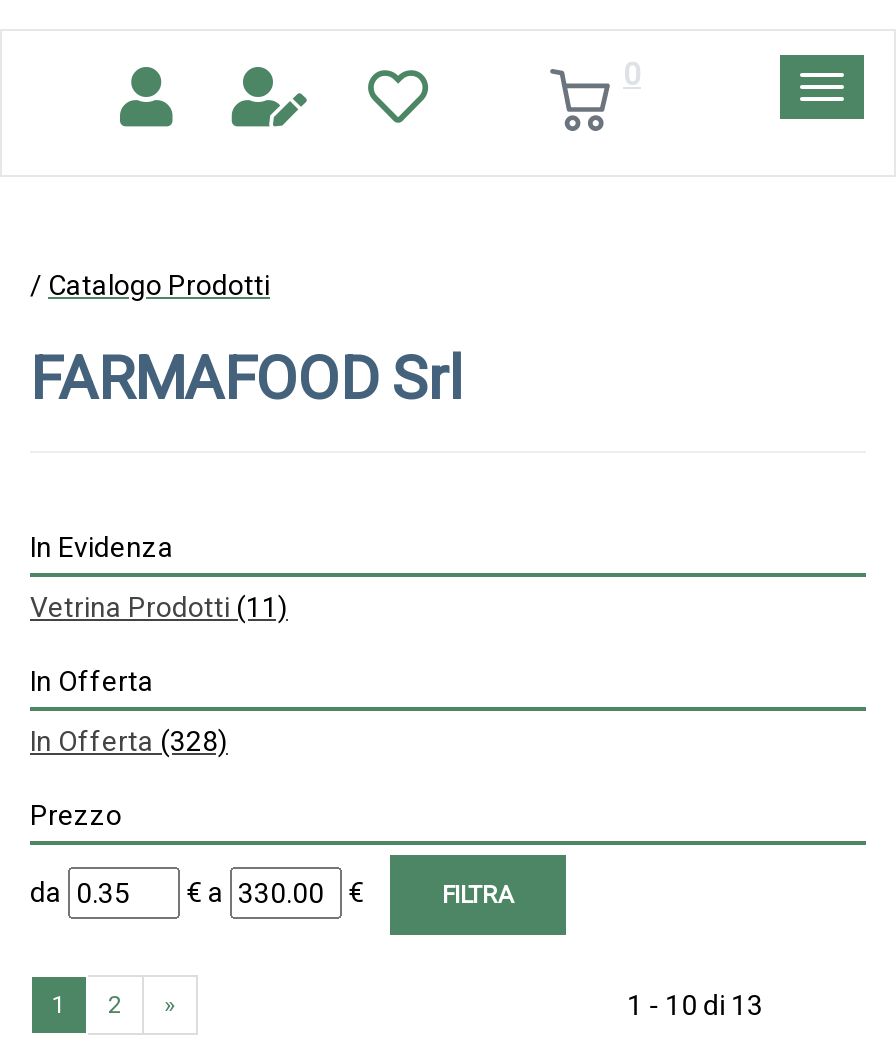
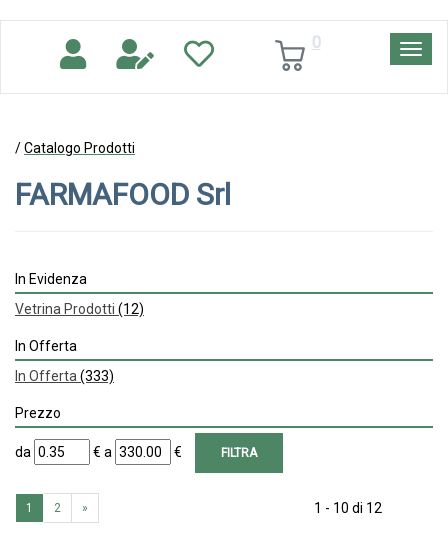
- Vetrina Prodotti (11)
+ Vetrina Prodotti (12)

- In Offerta (328)
+ In Offerta (333)

- 1 - 10 di 13
+ 1 - 10 di 12
